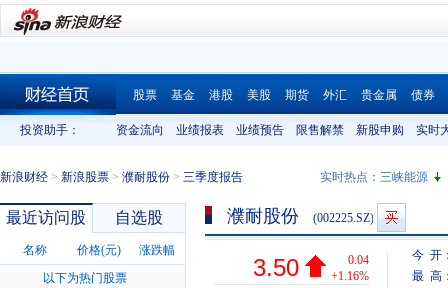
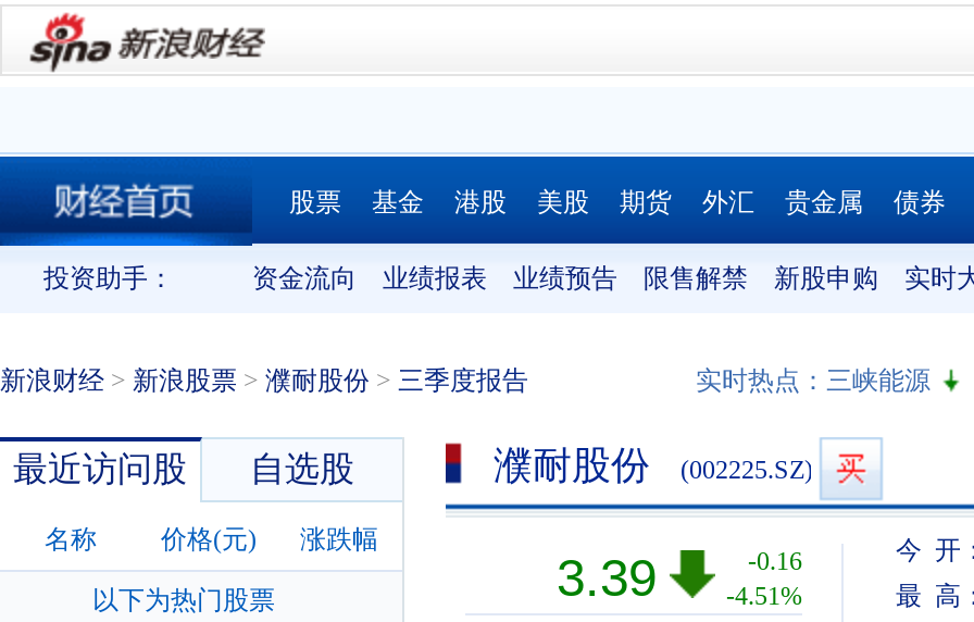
- 3.50
+ 3.39

- 0.04
+ -0.16

- +1.16%
+ -4.51%
